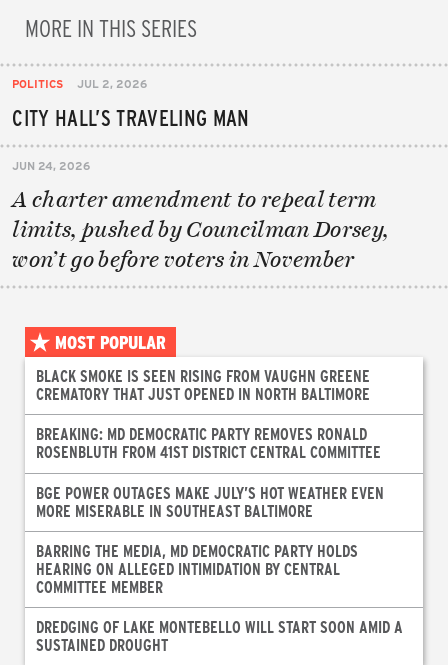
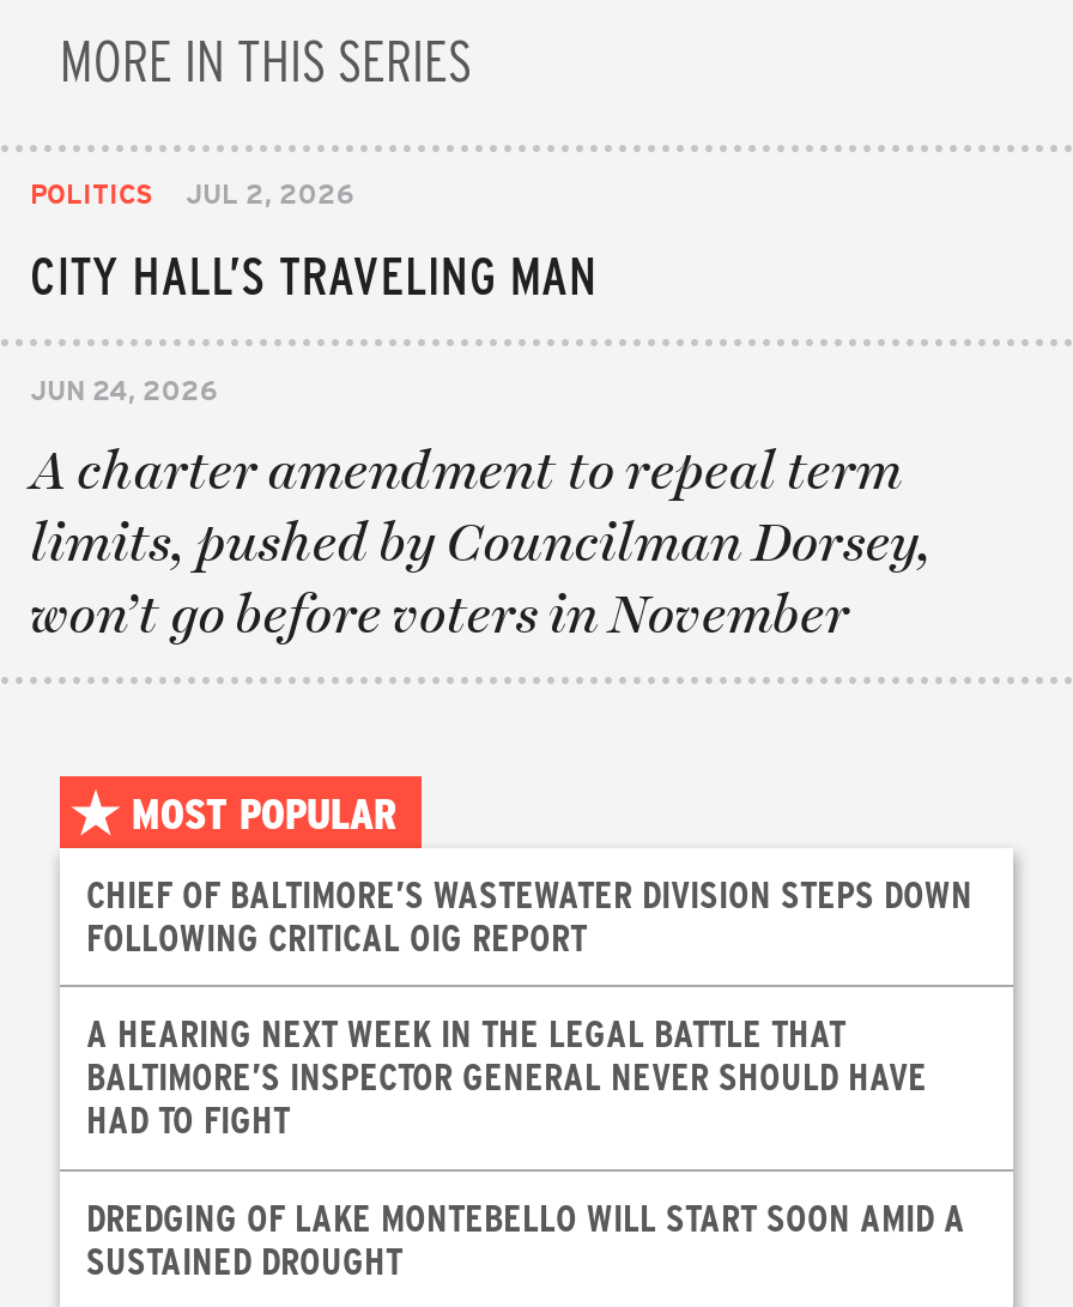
- BLACK SMOKE IS SEEN RISING FROM VAUGHN GREENE
- CREMATORY THAT JUST OPENED IN NORTH BALTIMORE
- BREAKING: MD DEMOCRATIC PARTY REMOVES RONALD
- ROSENBLUTH FROM 41ST DISTRICT CENTRAL COMMITTEE
- BGE POWER OUTAGES MAKE JULY’S HOT WEATHER EVEN
- MORE MISERABLE IN SOUTHEAST BALTIMORE
- BARRING THE MEDIA, MD DEMOCRATIC PARTY HOLDS
- HEARING ON ALLEGED INTIMIDATION BY CENTRAL
- COMMITTEE MEMBER
+ CHIEF OF BALTIMORE’S WASTEWATER DIVISION STEPS DOWN
+ FOLLOWING CRITICAL OIG REPORT
+ A HEARING NEXT WEEK IN THE LEGAL BATTLE THAT
+ BALTIMORE’S INSPECTOR GENERAL NEVER SHOULD HAVE
+ HAD TO FIGHT
